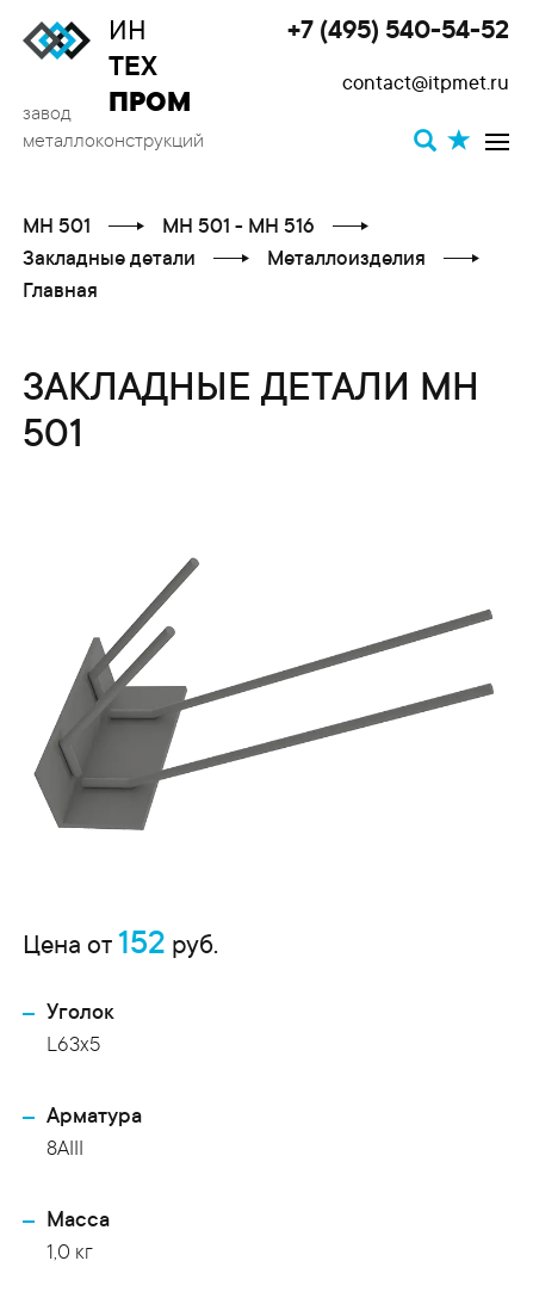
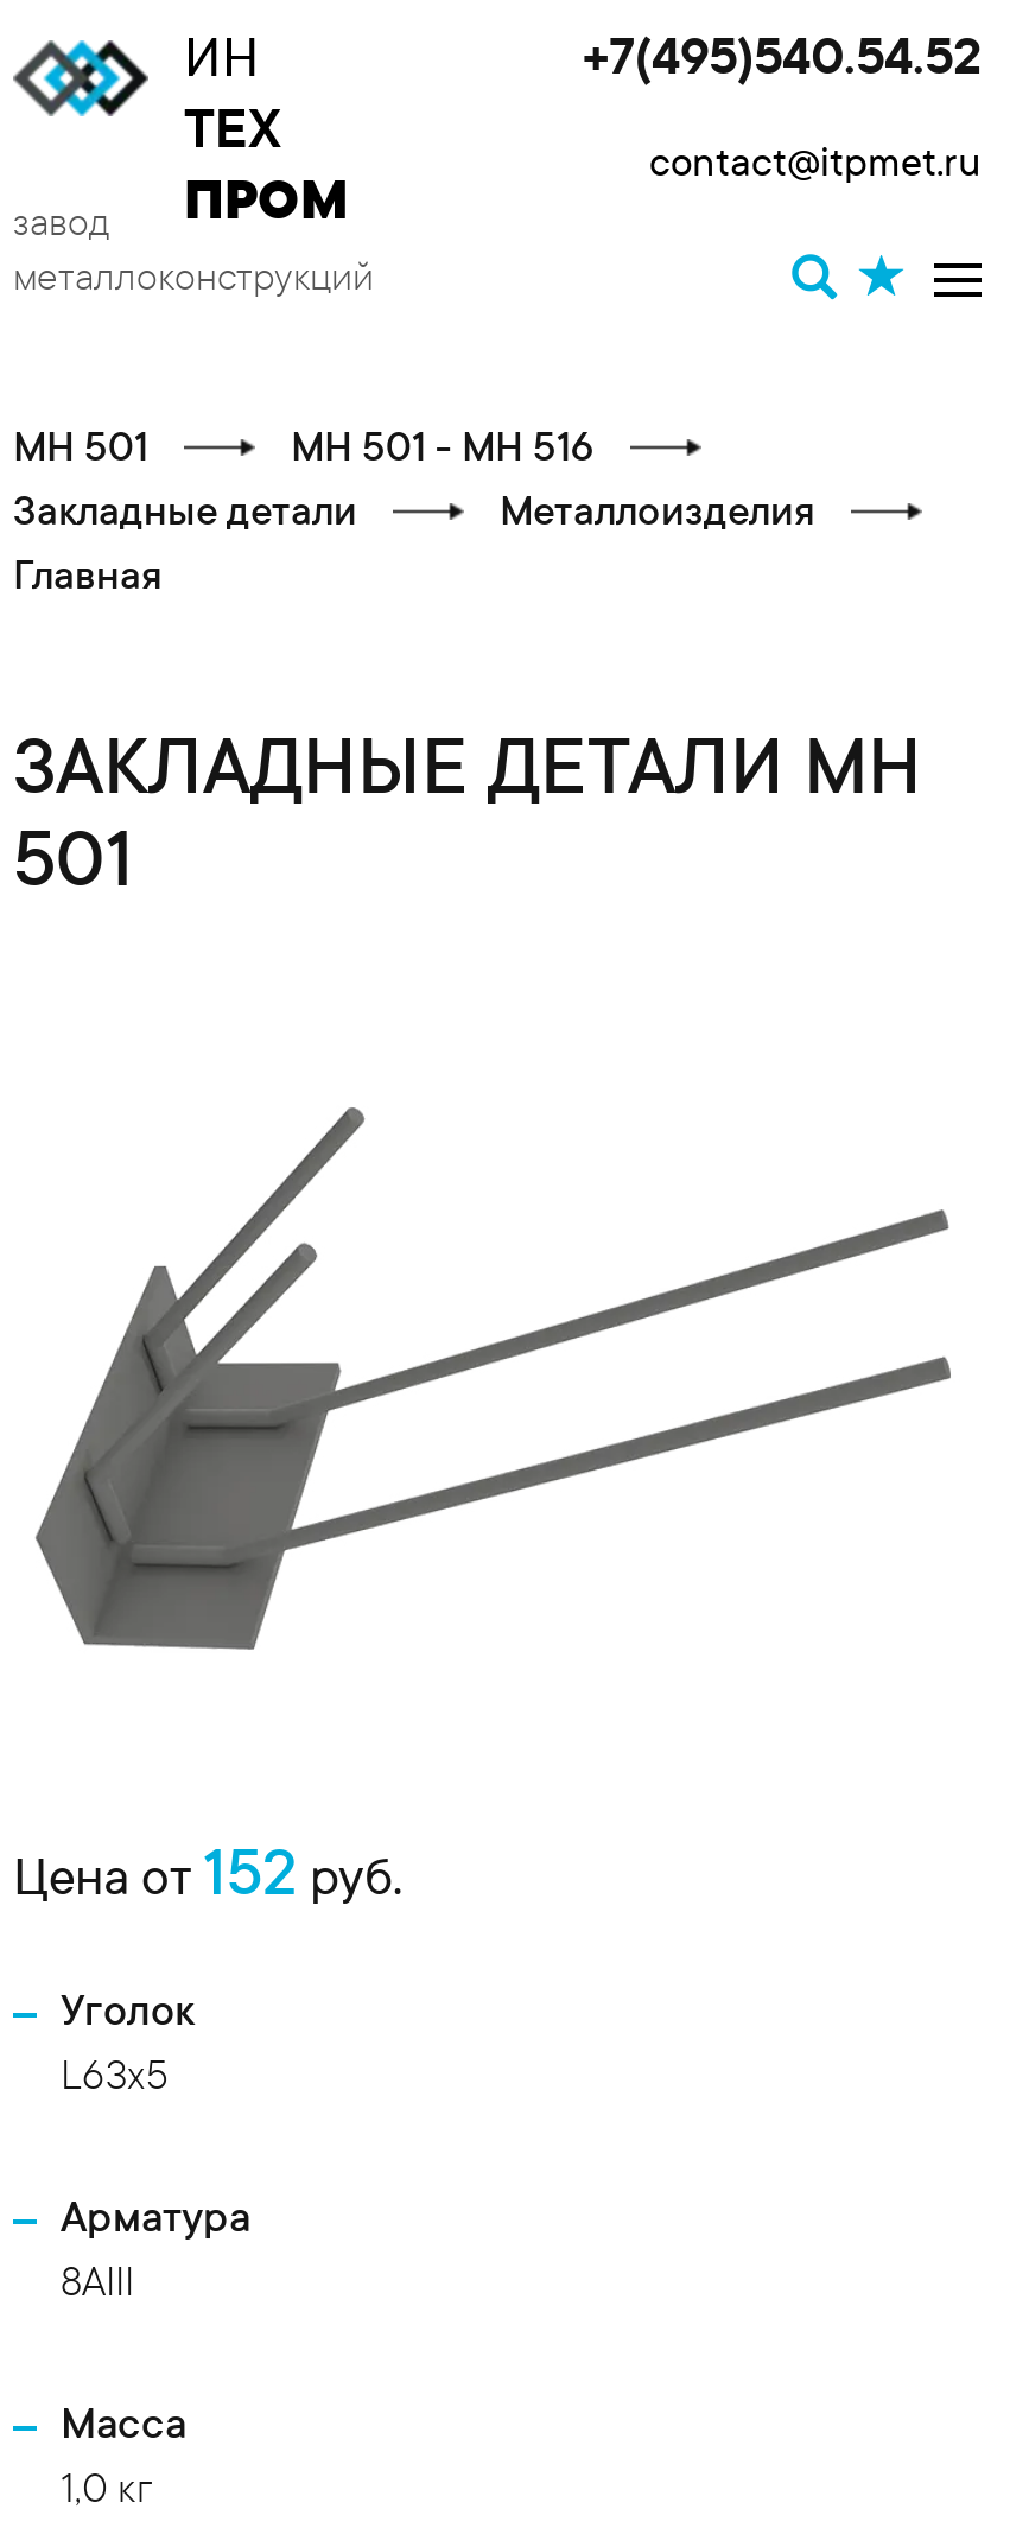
- +7 (495) 540-54-52
+ +7(495)540.54.52
